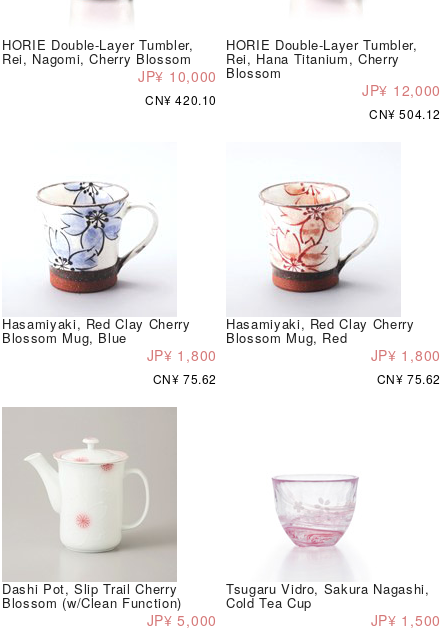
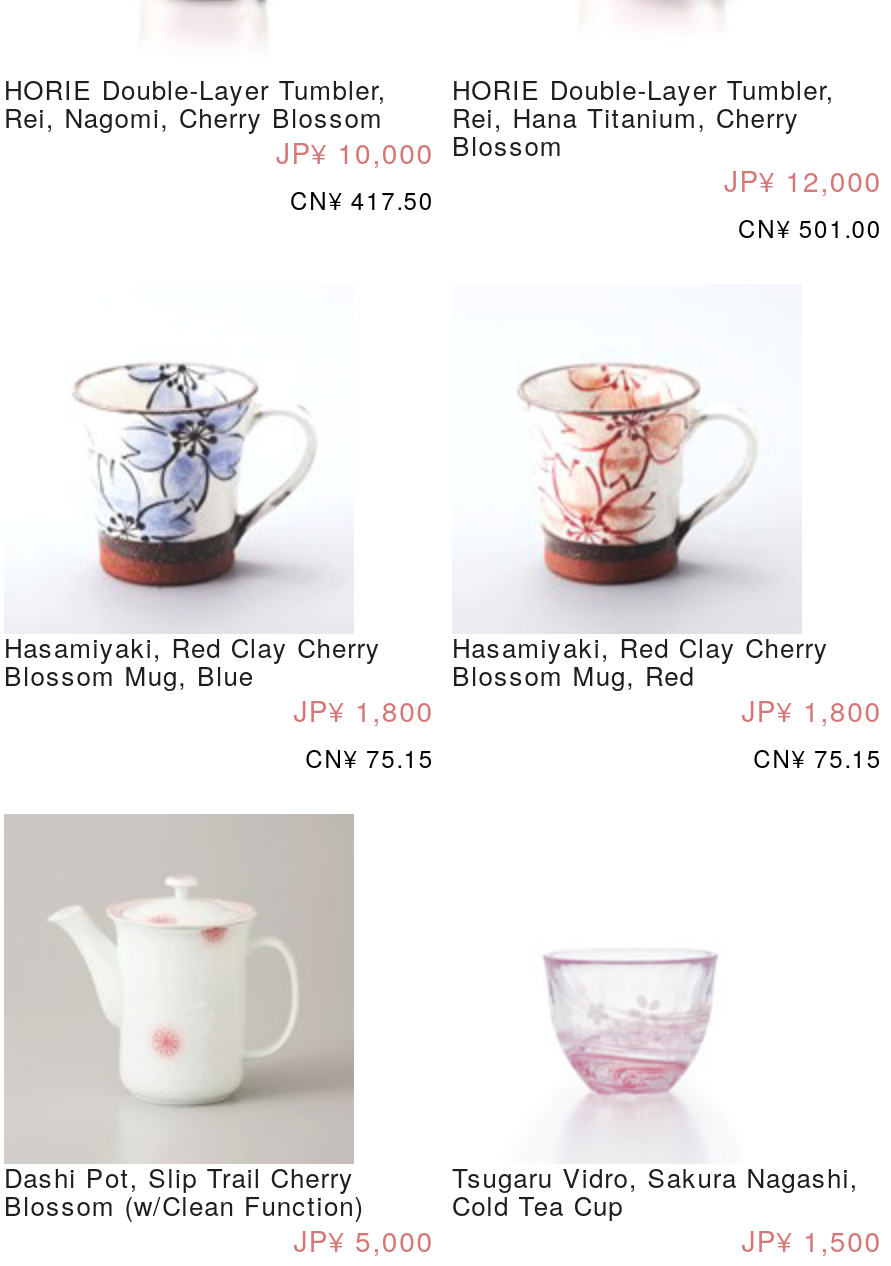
- CN¥ 420.10
+ CN¥ 417.50

- CN¥ 504.12
+ CN¥ 501.00

- CN¥ 75.62
+ CN¥ 75.15

- CN¥ 75.62
+ CN¥ 75.15
